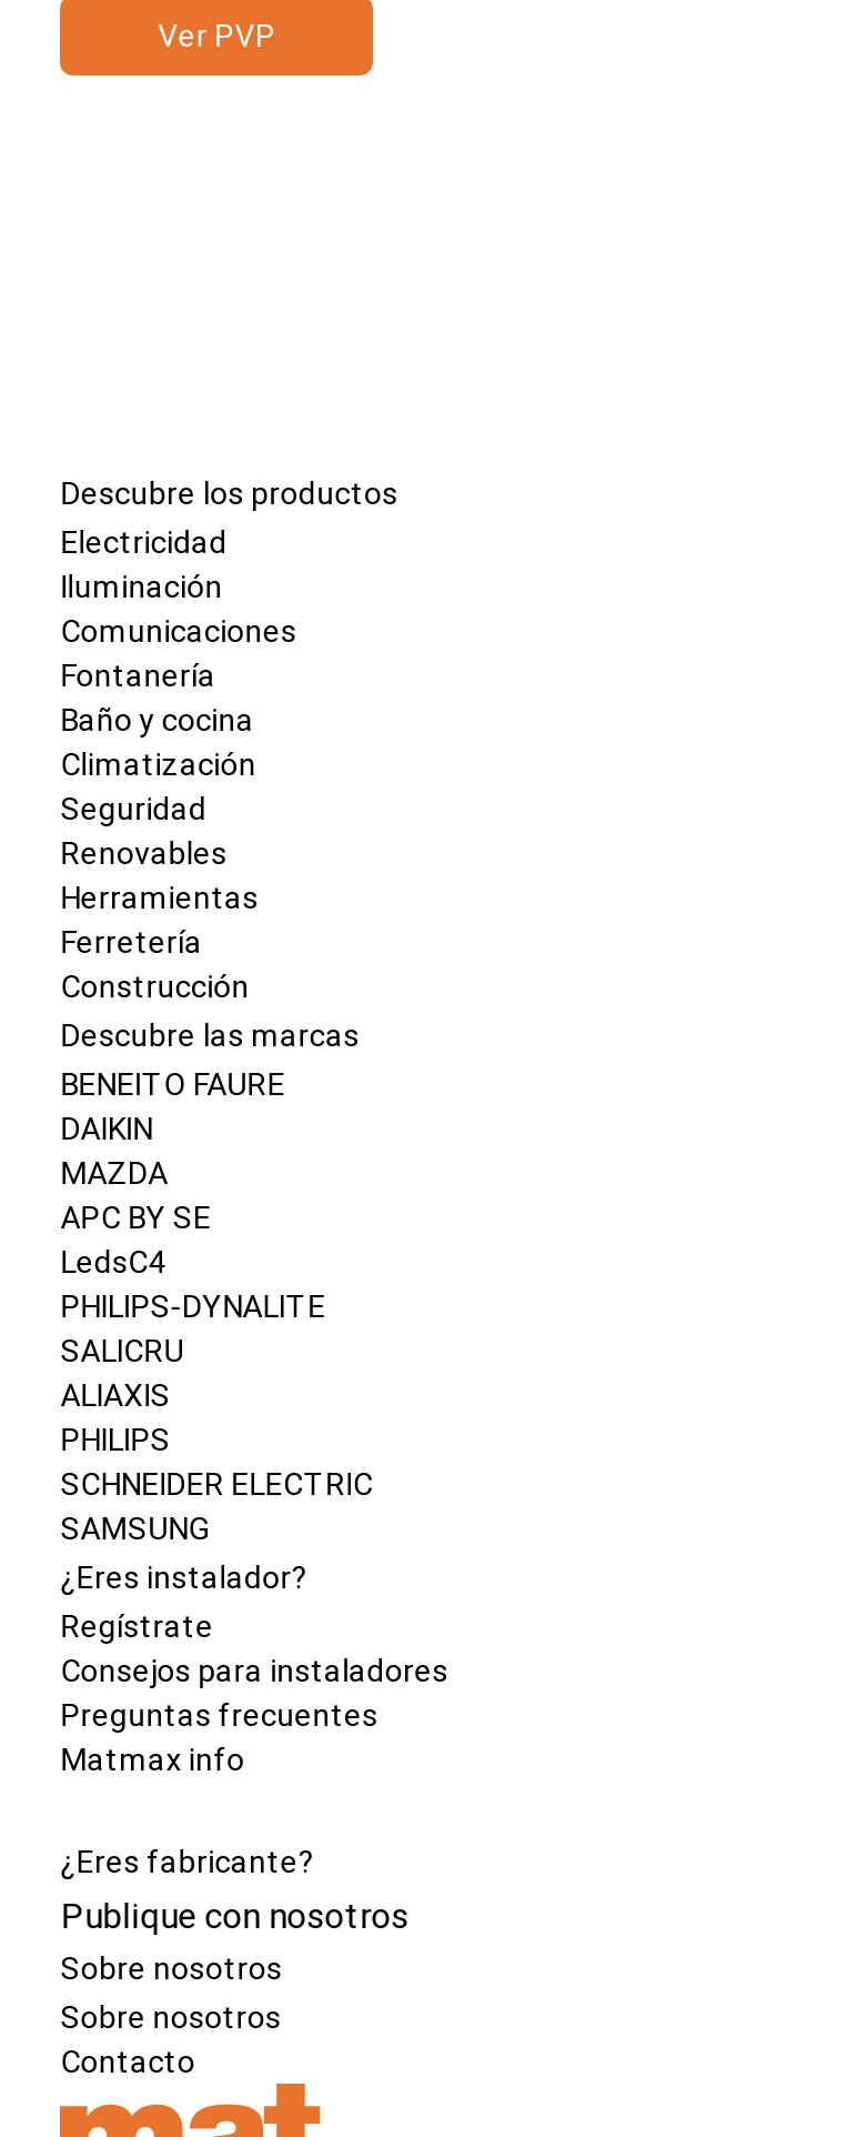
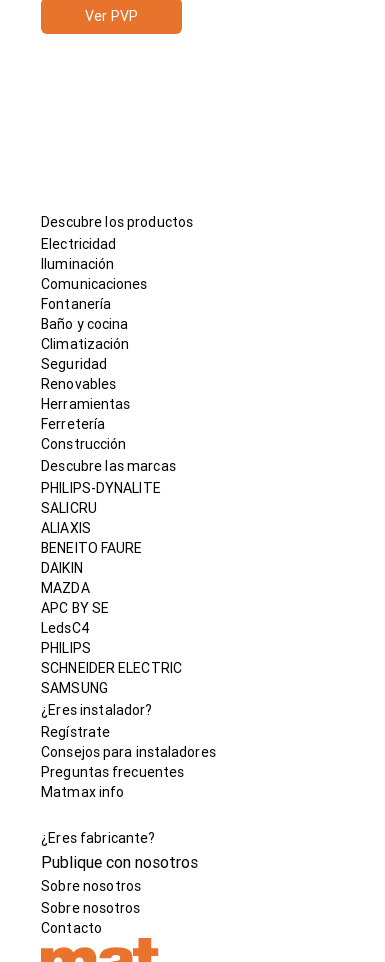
moved down: BENEITO FAURE | DAIKIN | MAZDA | APC BY SE | LedsC4

moved up: PHILIPS-DYNALITE | SALICRU | ALIAXIS
